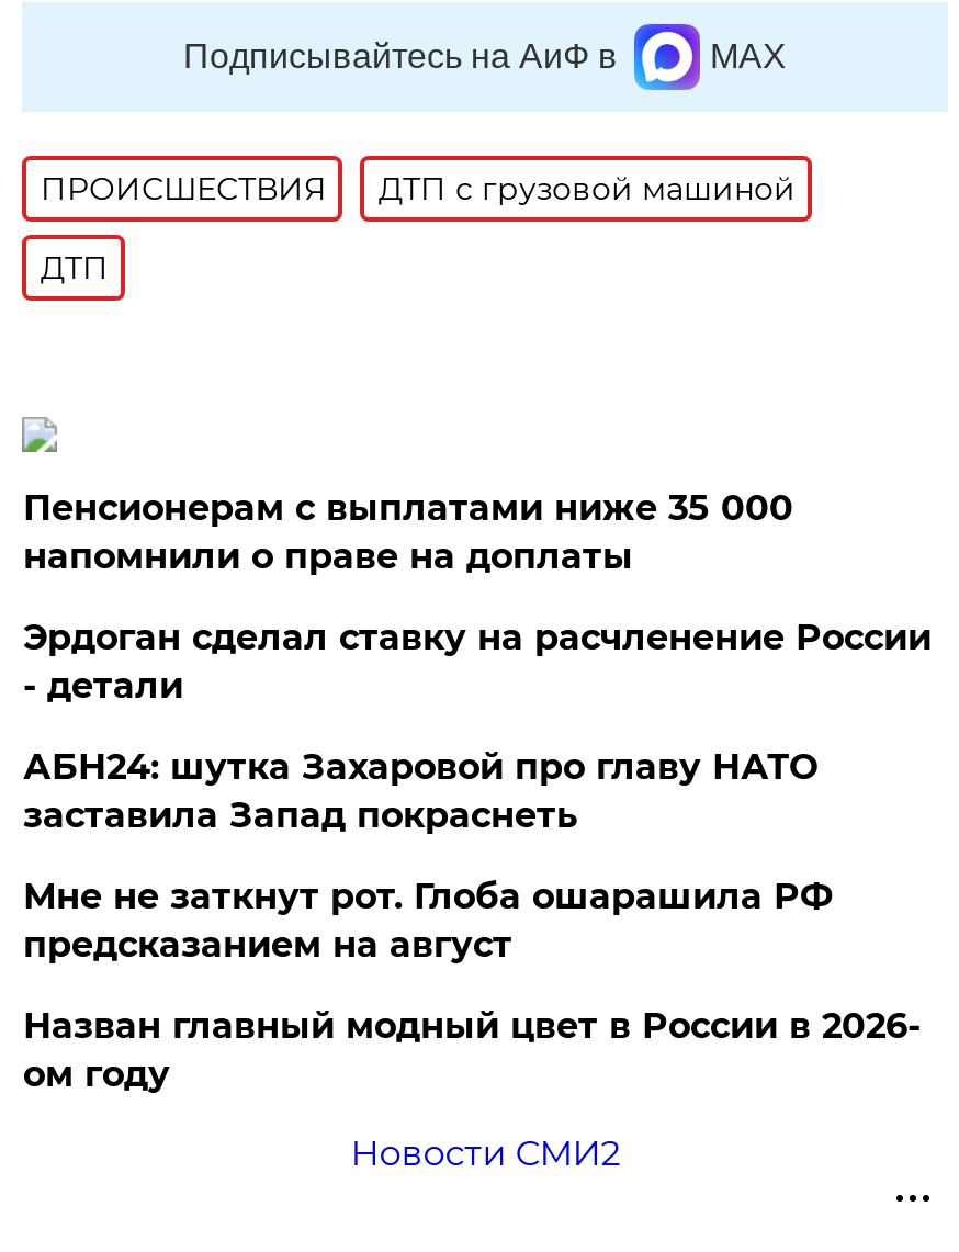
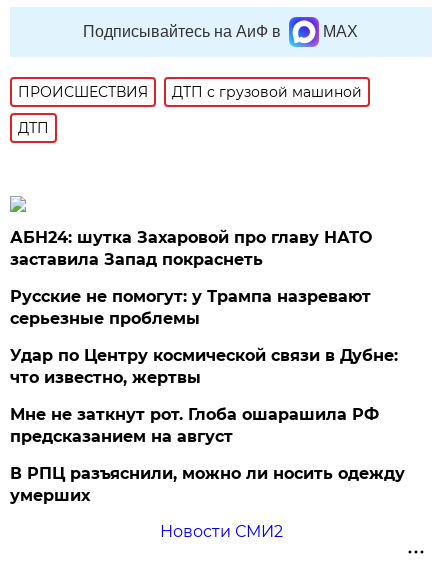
- Пенсионерам с выплатами ниже 35 000
- напомнили о праве на доплаты
- Эрдоган сделал ставку на расчленение России
- - детали

moved up: АБН24: шутка Захаровой про главу НАТО | заставила Запад покраснеть

+ Русские не помогут: у Трампа назревают
+ серьезные проблемы
+ Удар по Центру космической связи в Дубне:
+ что известно, жертвы

- Назван главный модный цвет в России в 2026-
- ом году
+ В РПЦ разъяснили, можно ли носить одежду
+ умерших
